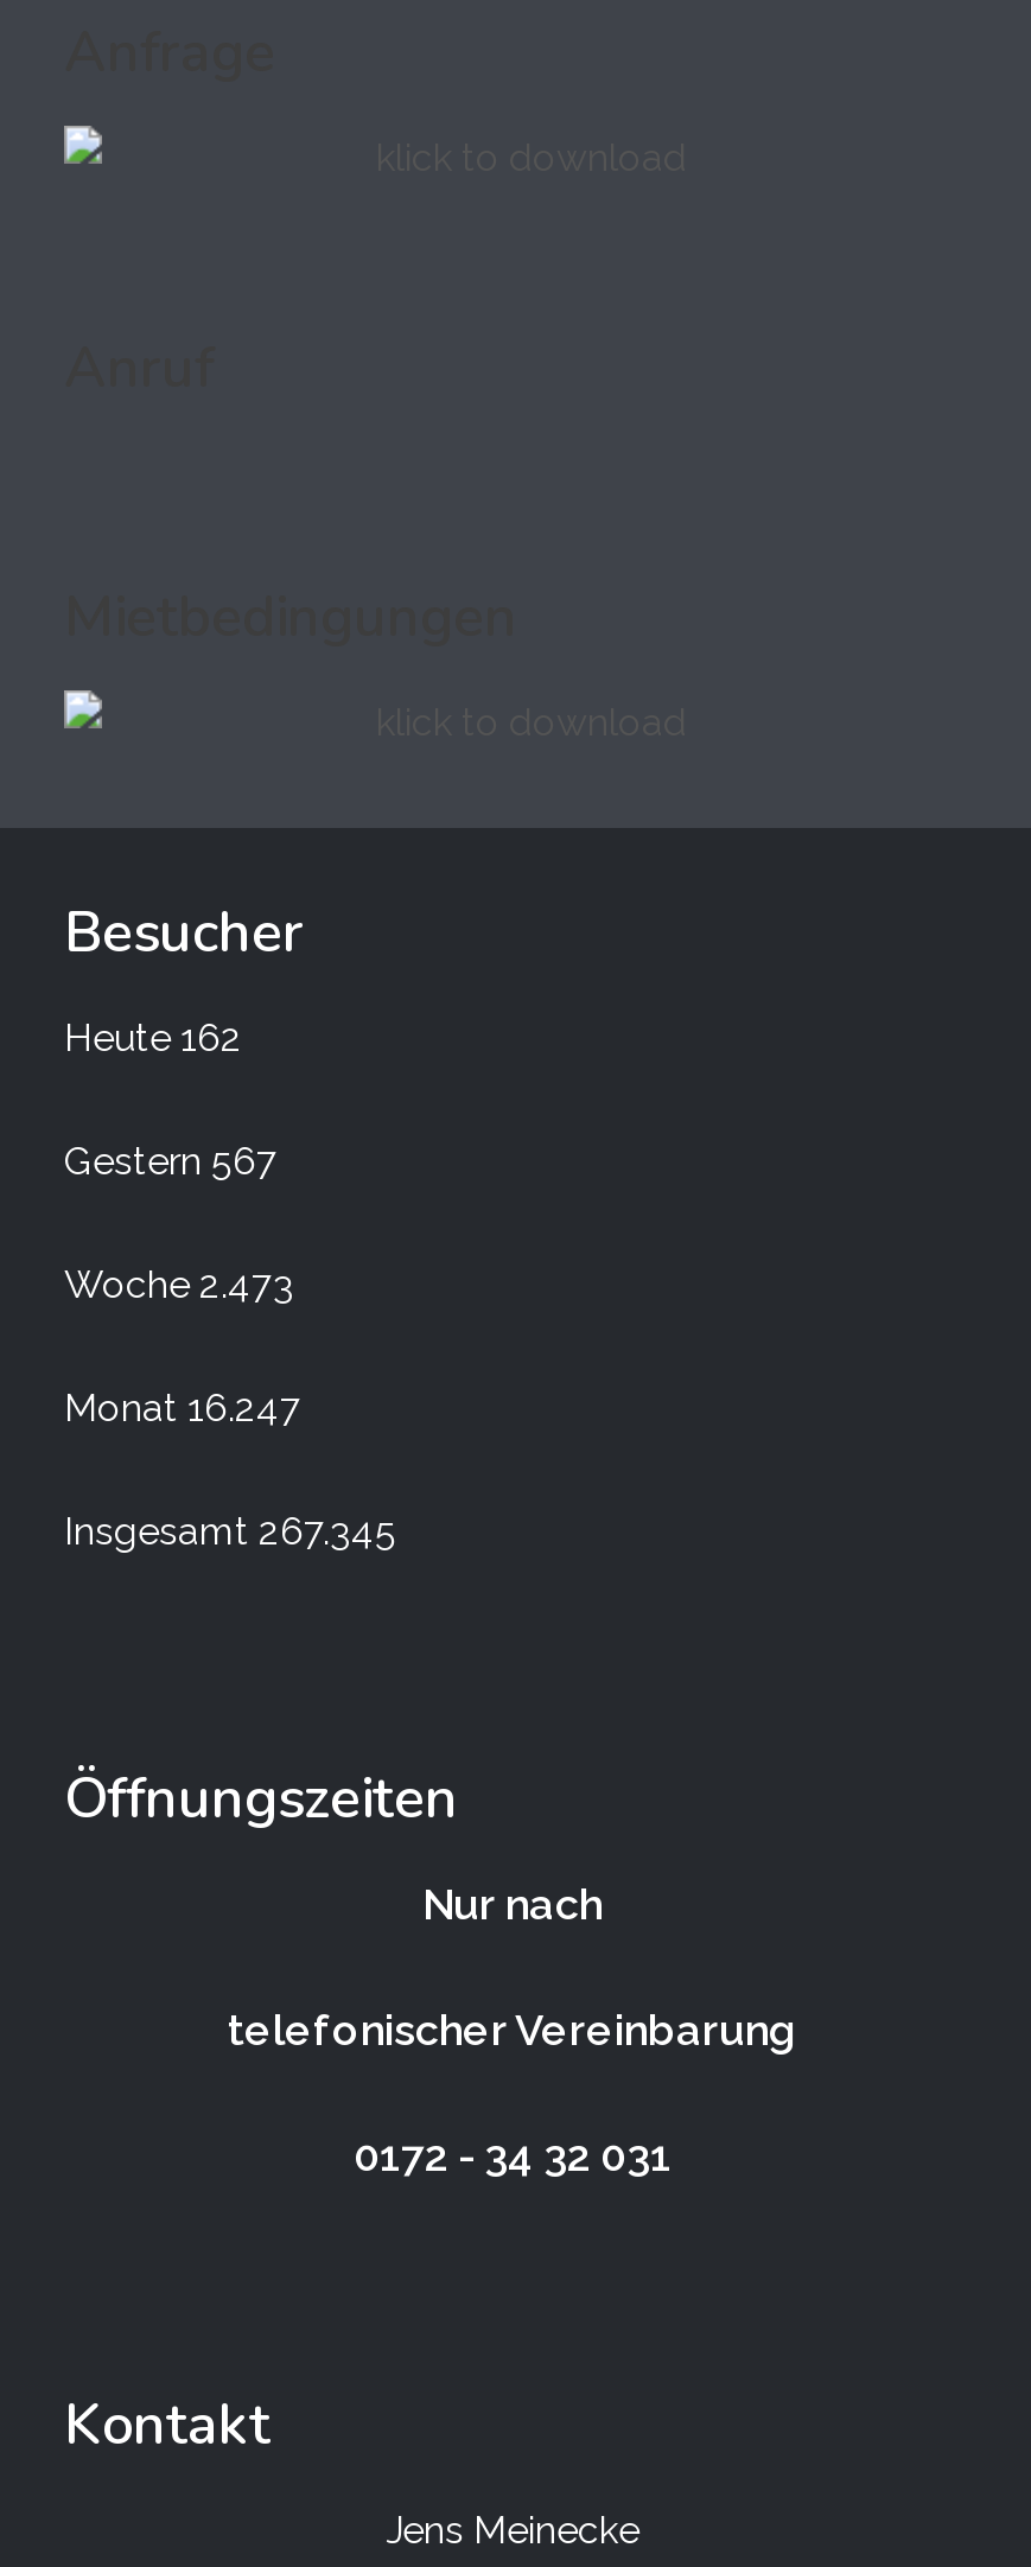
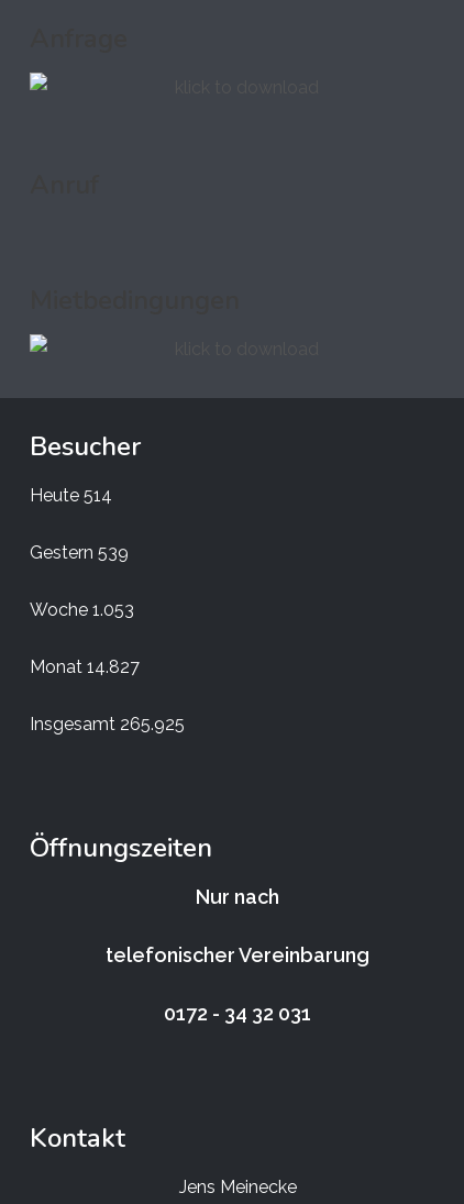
- Heute 162
+ Heute 514

- Gestern 567
+ Gestern 539

- Woche 2.473
+ Woche 1.053

- Monat 16.247
+ Monat 14.827

- Insgesamt 267.345
+ Insgesamt 265.925
